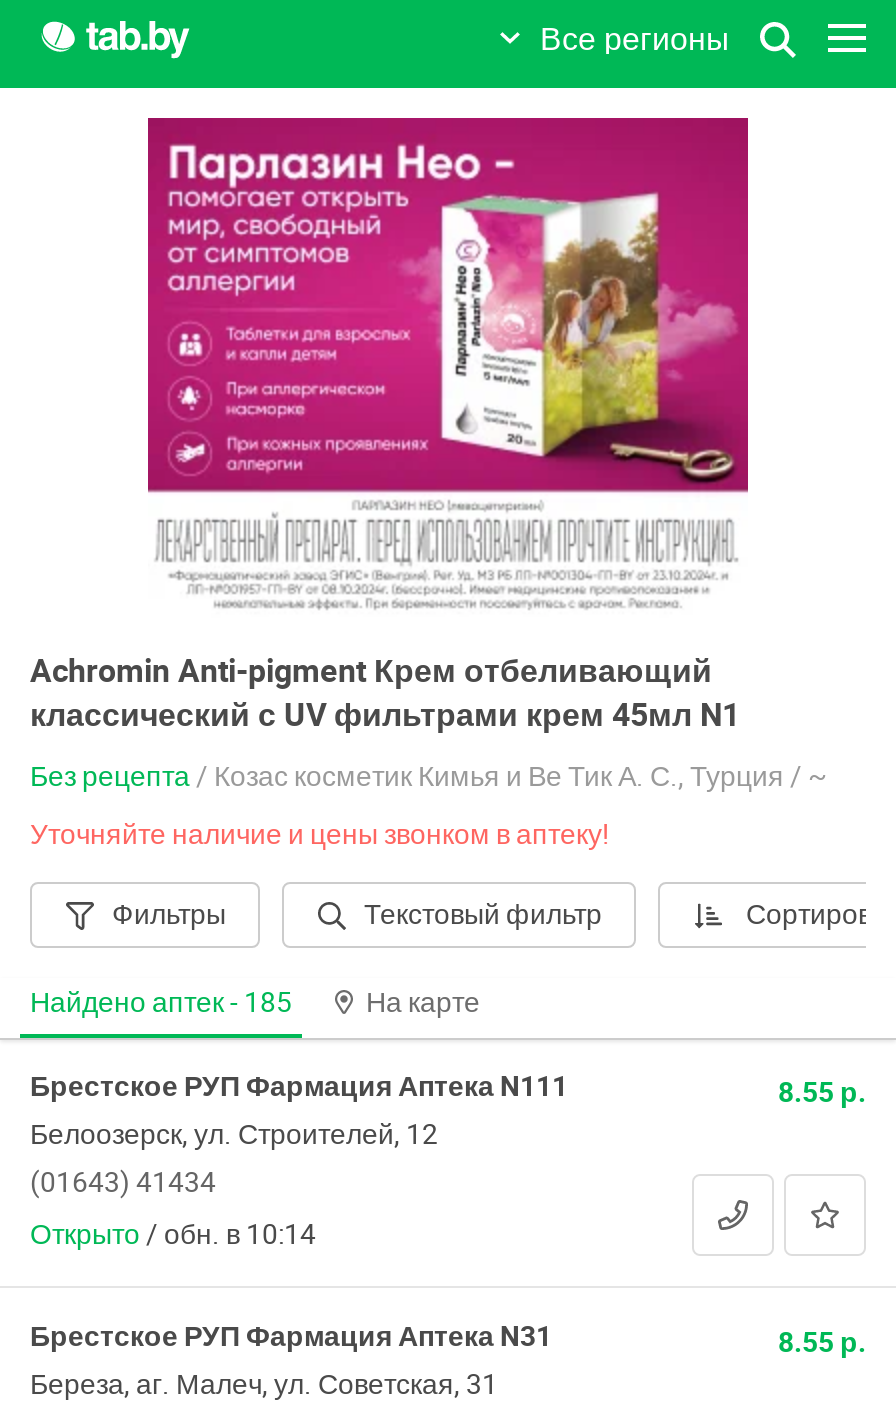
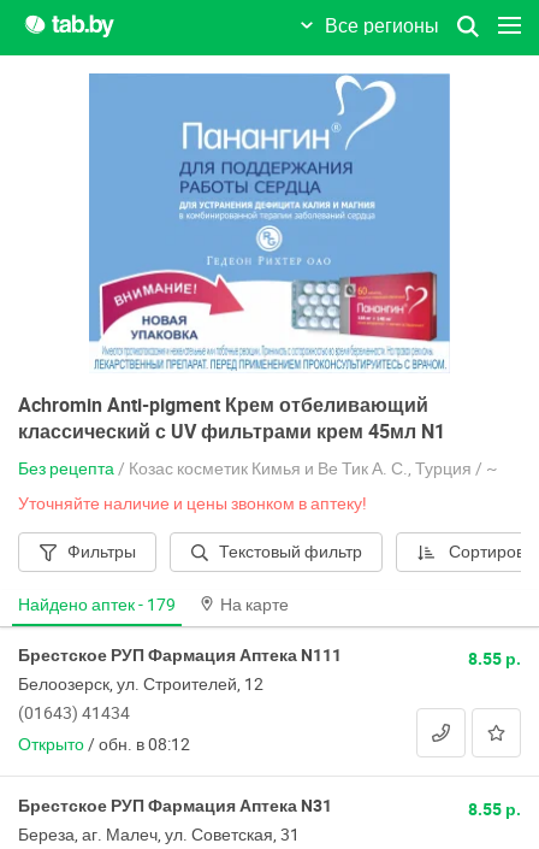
- [image]
+ [image]

- Найдено аптек - 185
+ Найдено аптек - 179

- Открыто / обн. в 10:14
+ Открыто / обн. в 08:12
